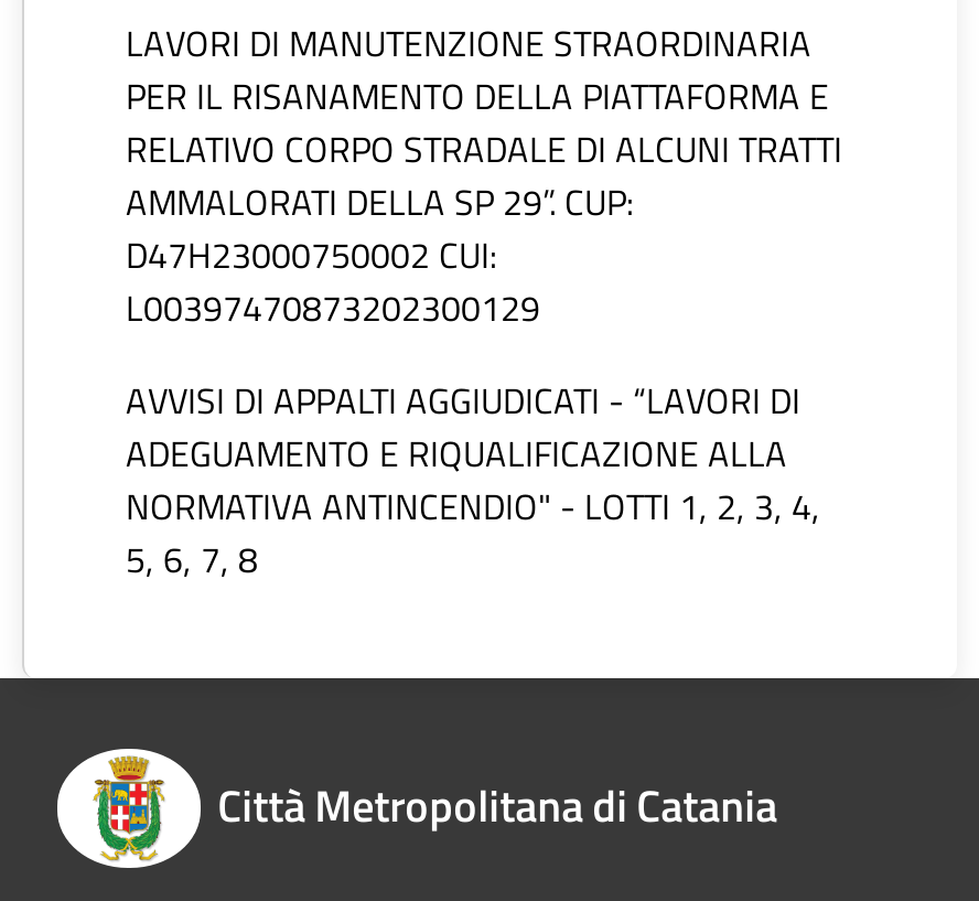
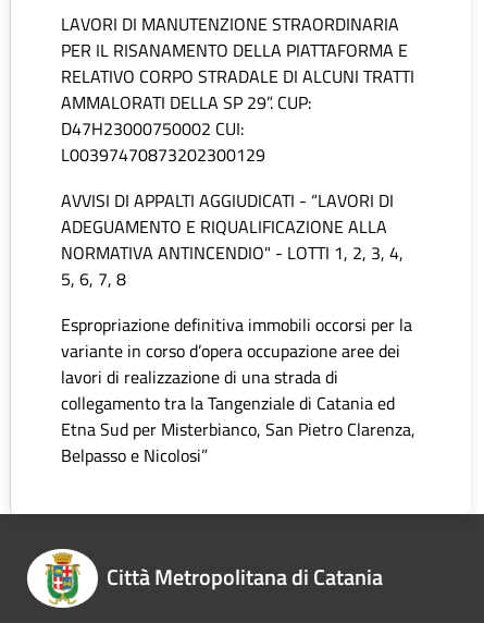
+ Espropriazione definitiva immobili occorsi per la
+ variante in corso d’opera occupazione aree dei
+ lavori di realizzazione di una strada di
+ collegamento tra la Tangenziale di Catania ed
+ Etna Sud per Misterbianco, San Pietro Clarenza,
+ Belpasso e Nicolosi”
